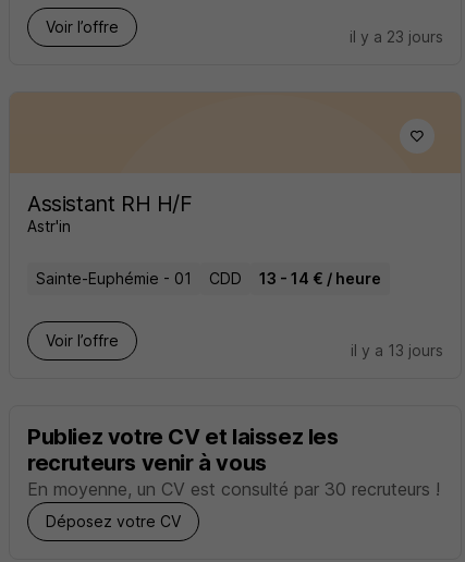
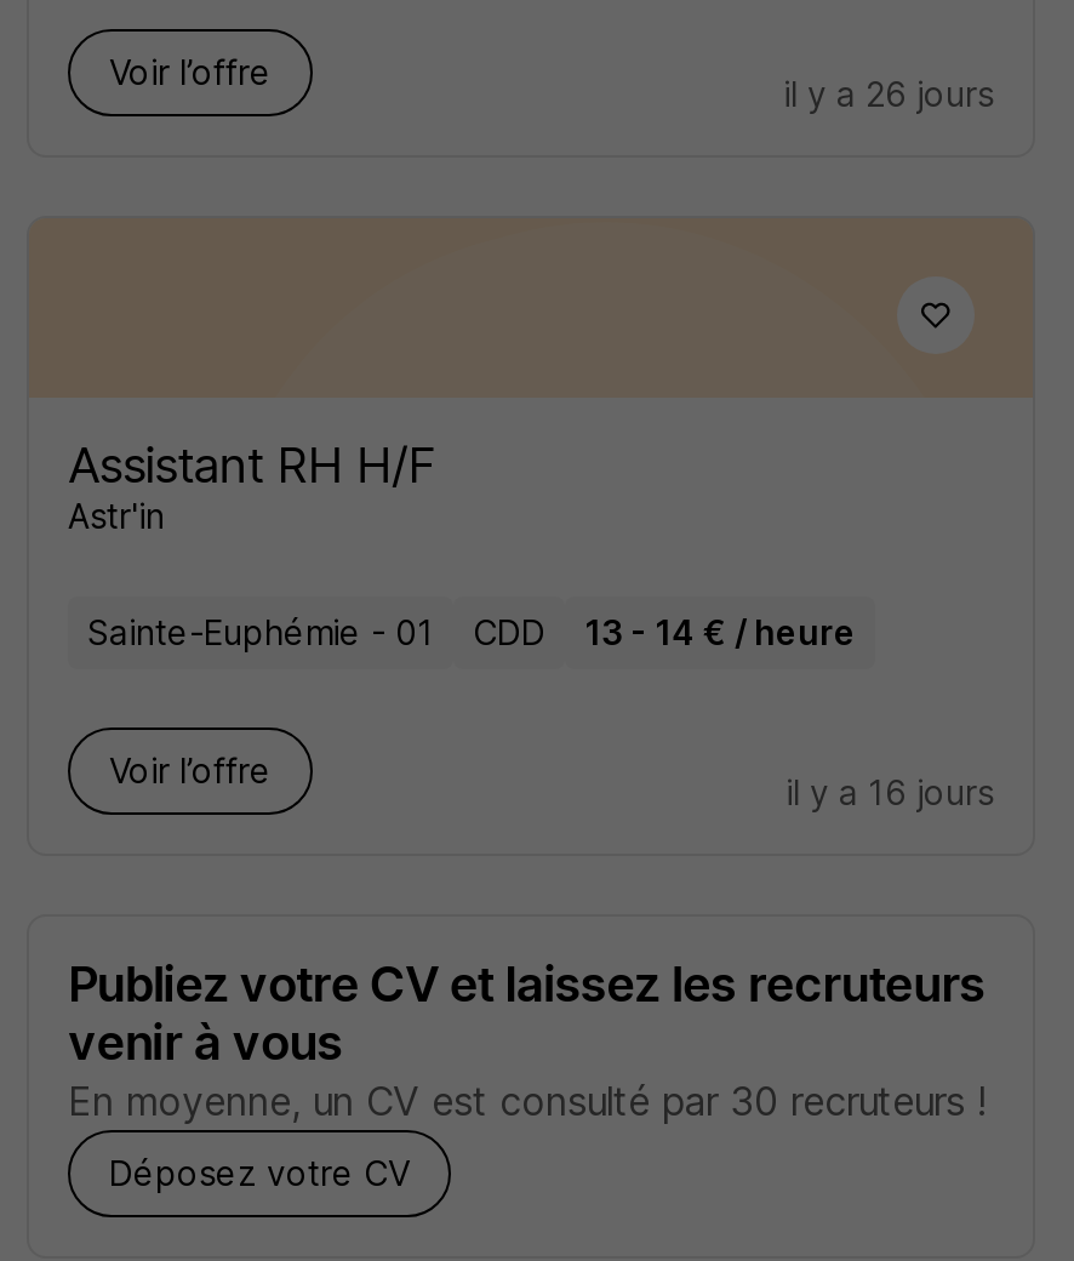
- il y a 23 jours
+ il y a 26 jours

- il y a 13 jours
+ il y a 16 jours
